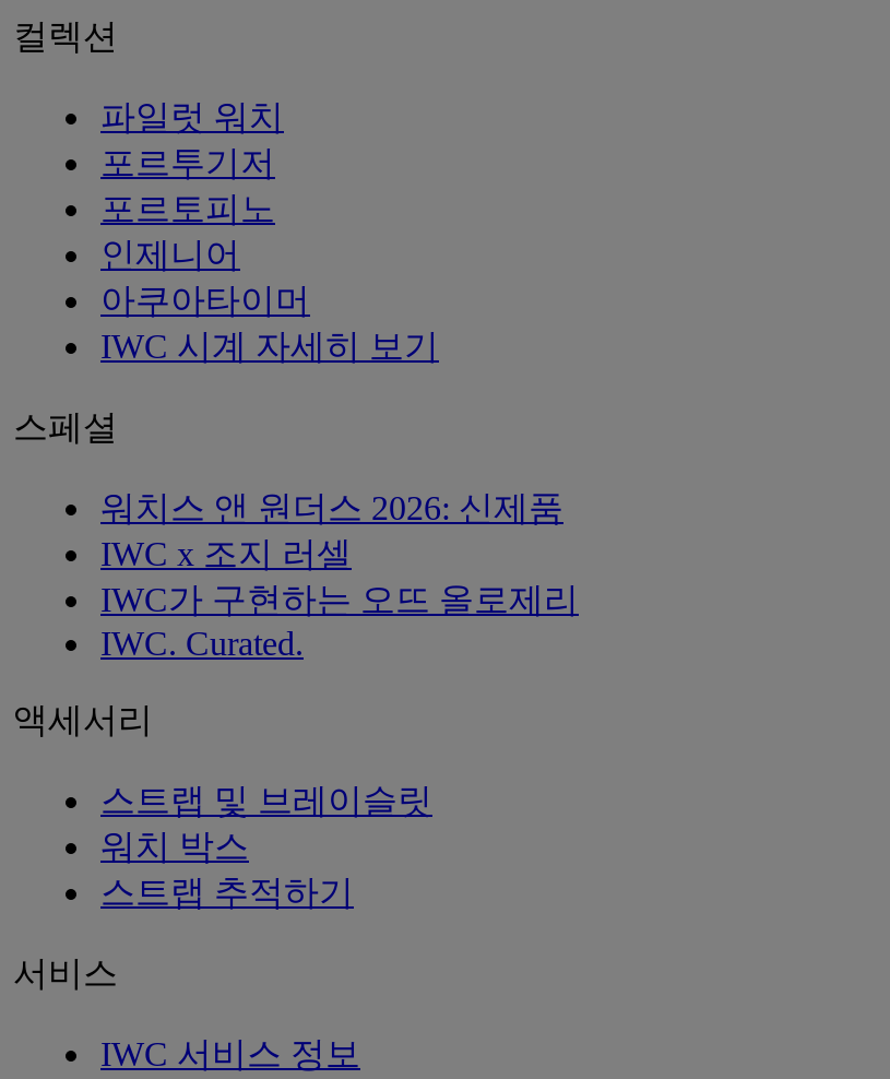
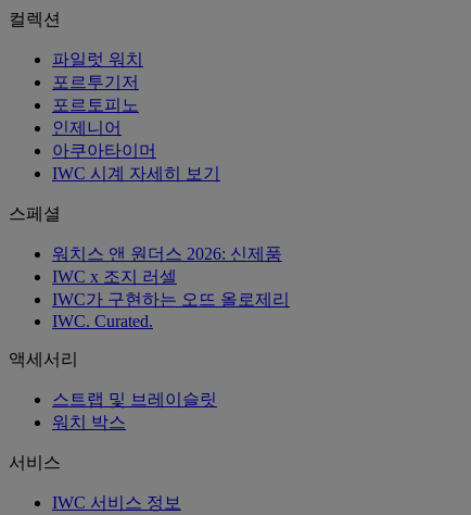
- 스트랩 추적하기
